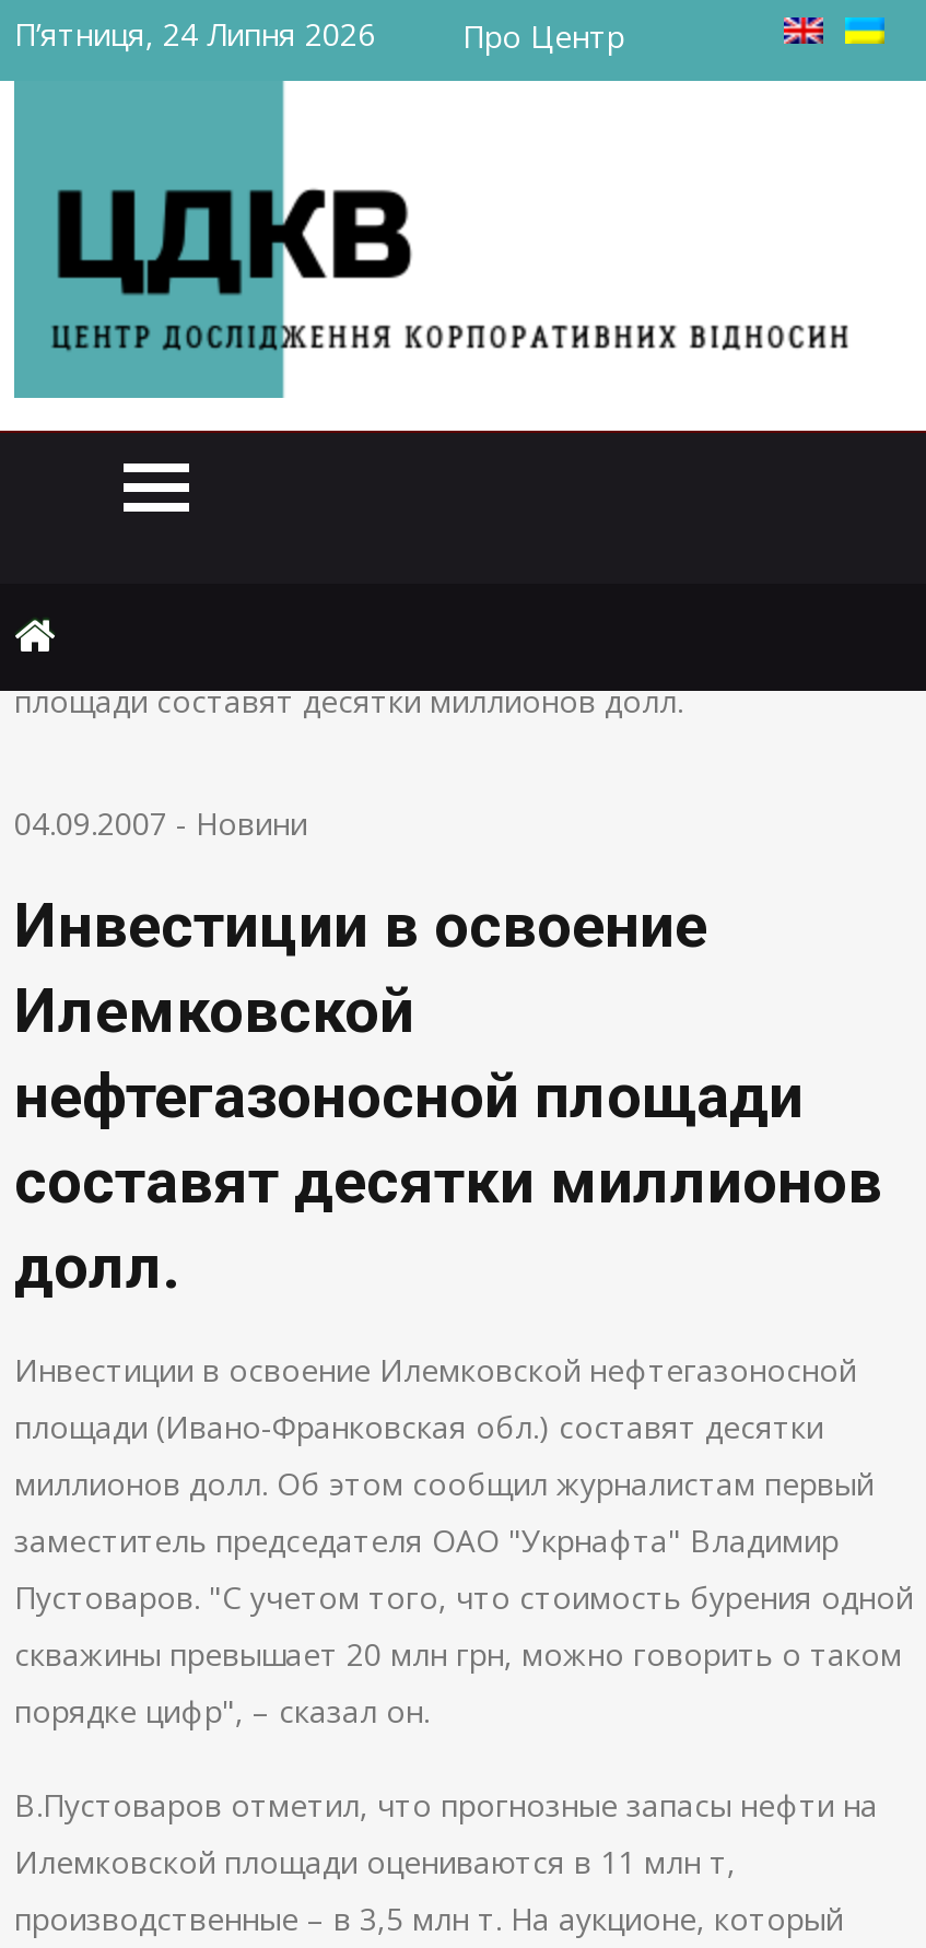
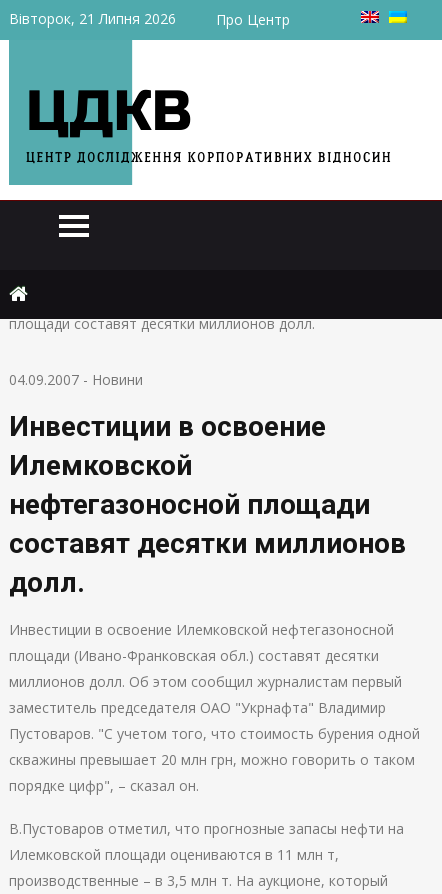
- П’ятниця, 24 Липня 2026
+ Вівторок, 21 Липня 2026
